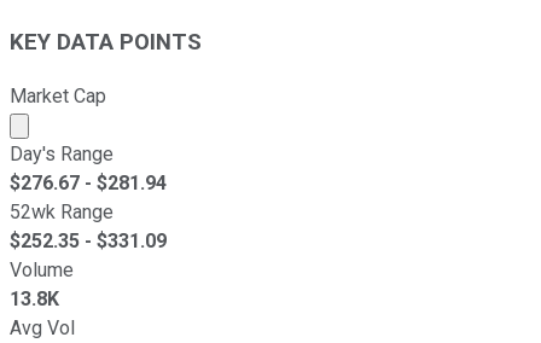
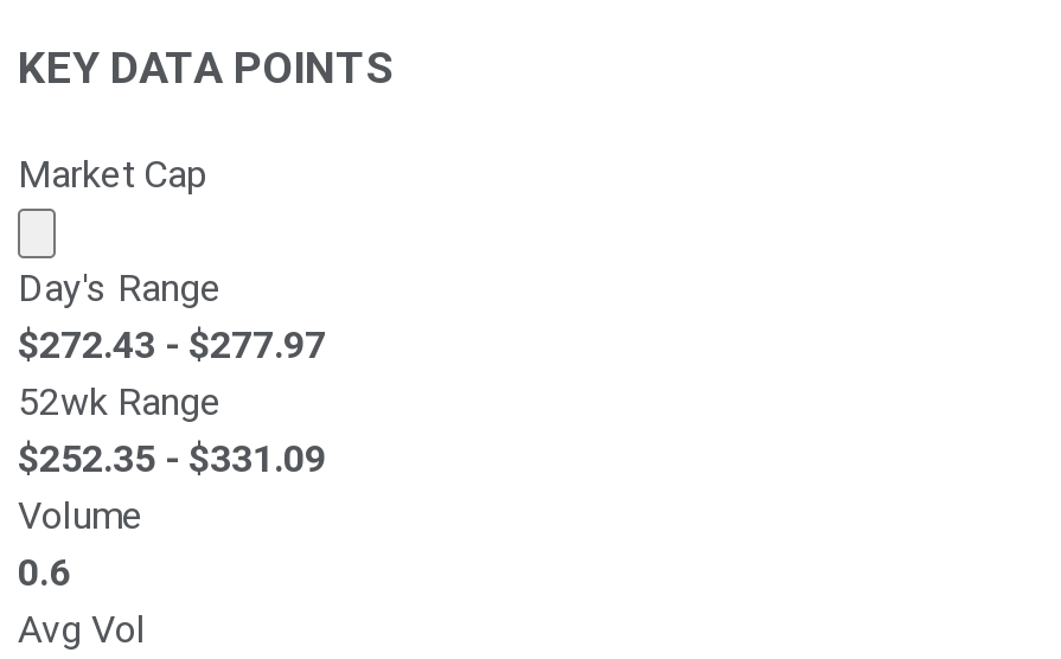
- $276.67 - $281.94
+ $272.43 - $277.97

- 13.8K
+ 0.6
